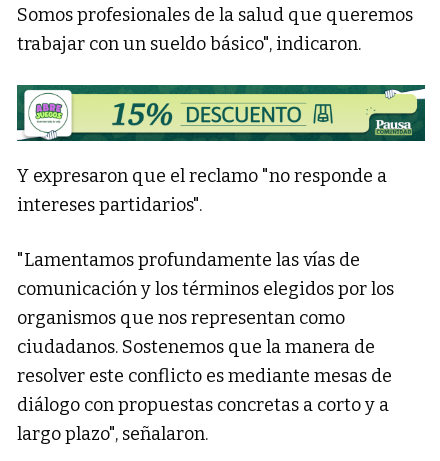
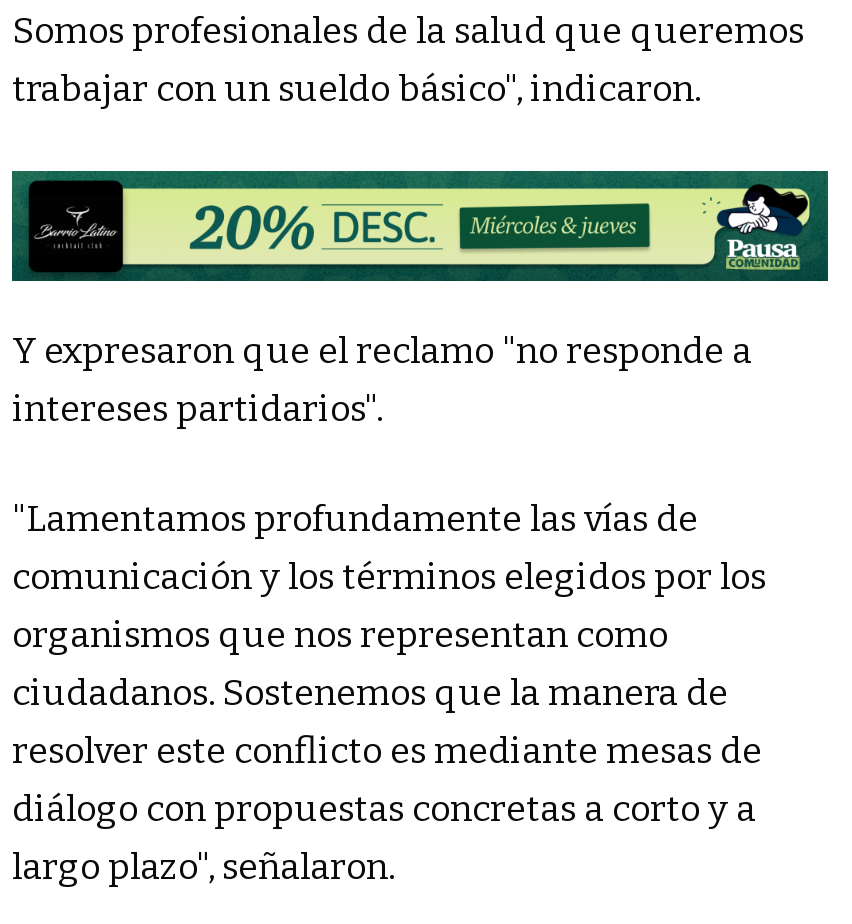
- [image]
+ [image]
